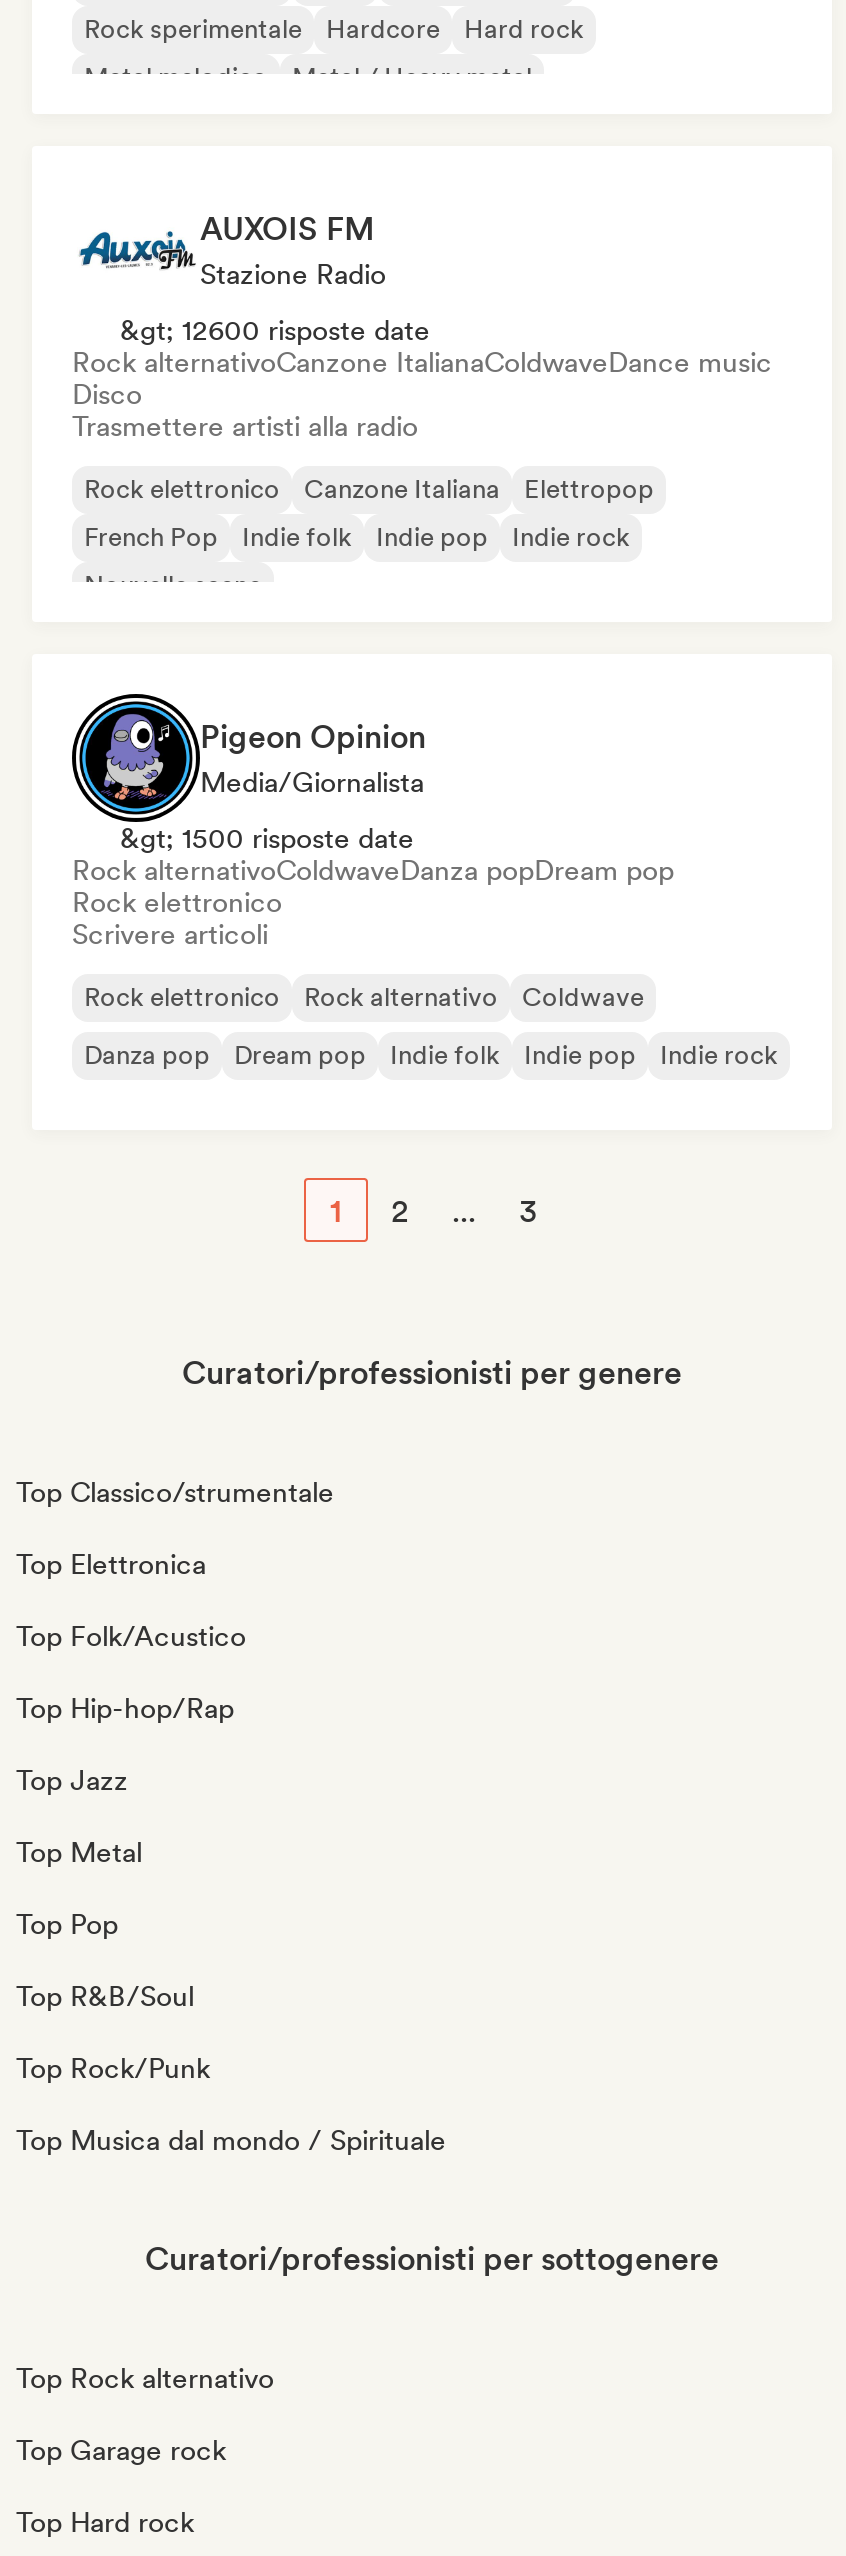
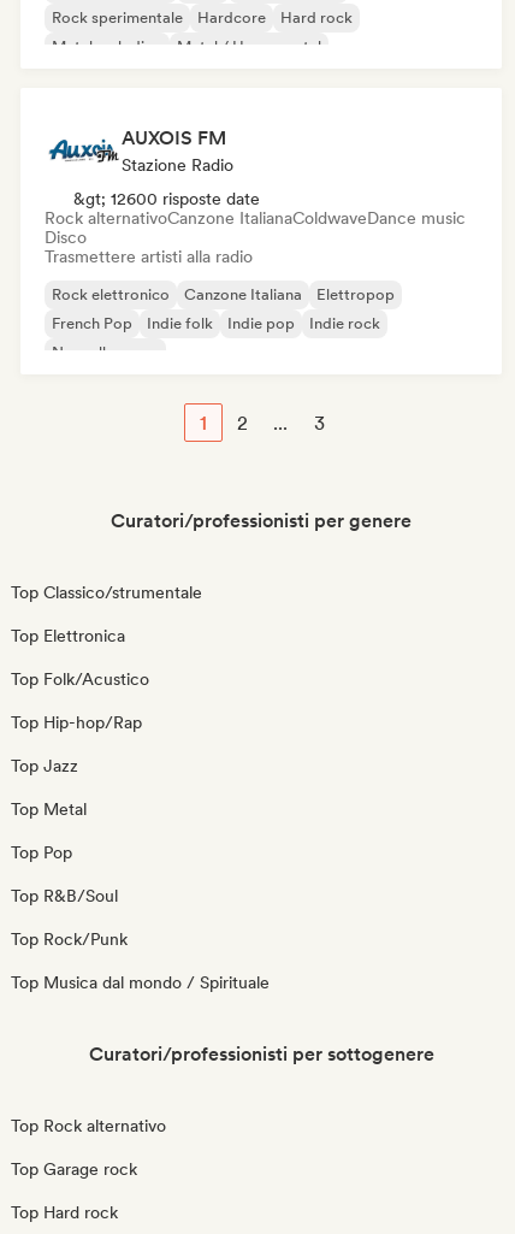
- [image]
- Pigeon Opinion
- Media/Giornalista
- &gt; 1500 risposte date
- Rock alternativoColdwaveDanza popDream pop
- Rock elettronico
- Scrivere articoli
- Rock elettronico
- Rock alternativo
- Coldwave
- Danza pop
- Dream pop
- Indie folk
- Indie pop
- Indie rock
